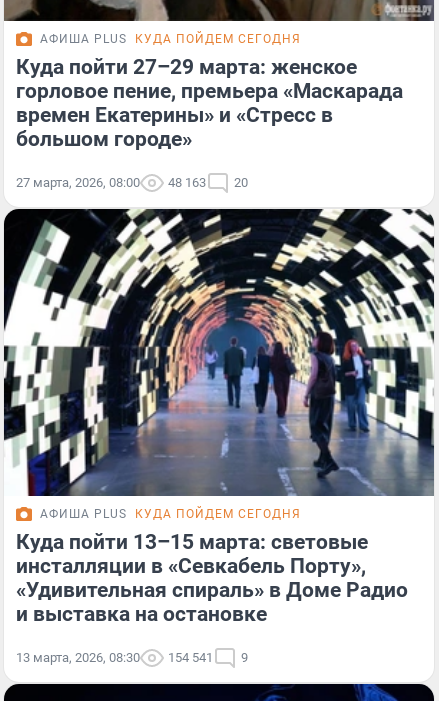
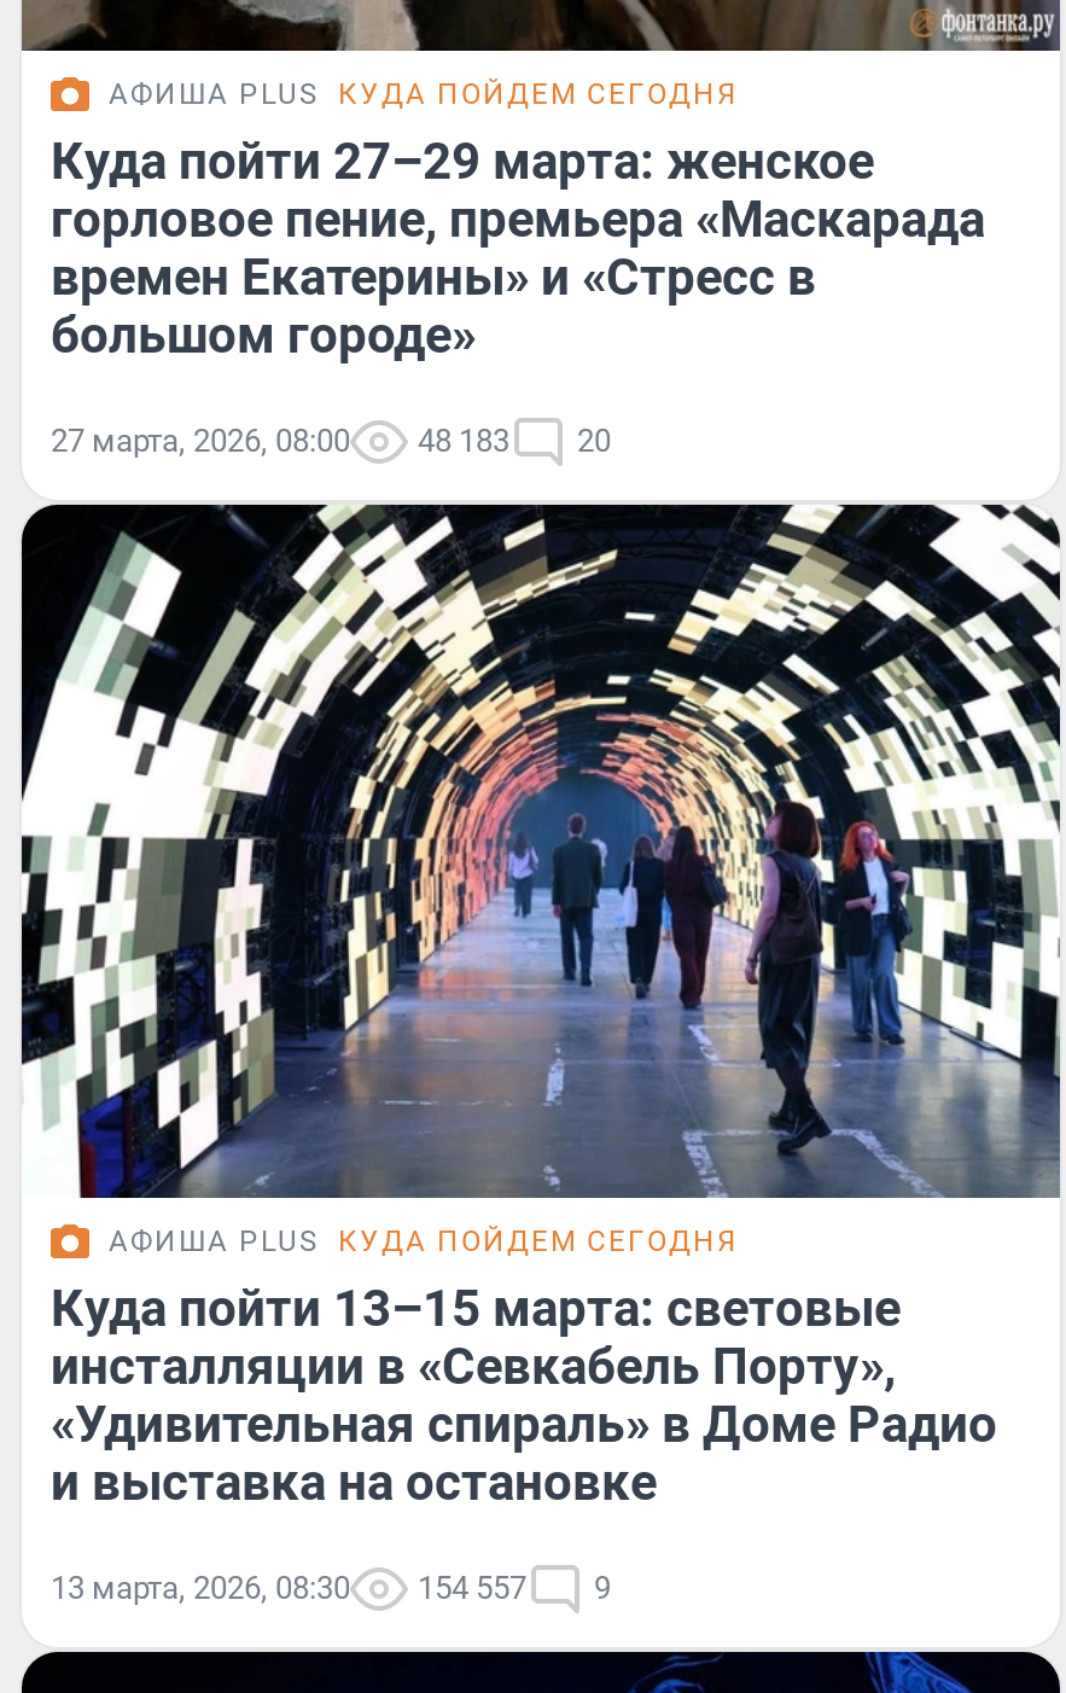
- 27 марта, 2026, 08:00 48 163 20
+ 27 марта, 2026, 08:00 48 183 20

- 13 марта, 2026, 08:30 154 541 9
+ 13 марта, 2026, 08:30 154 557 9
